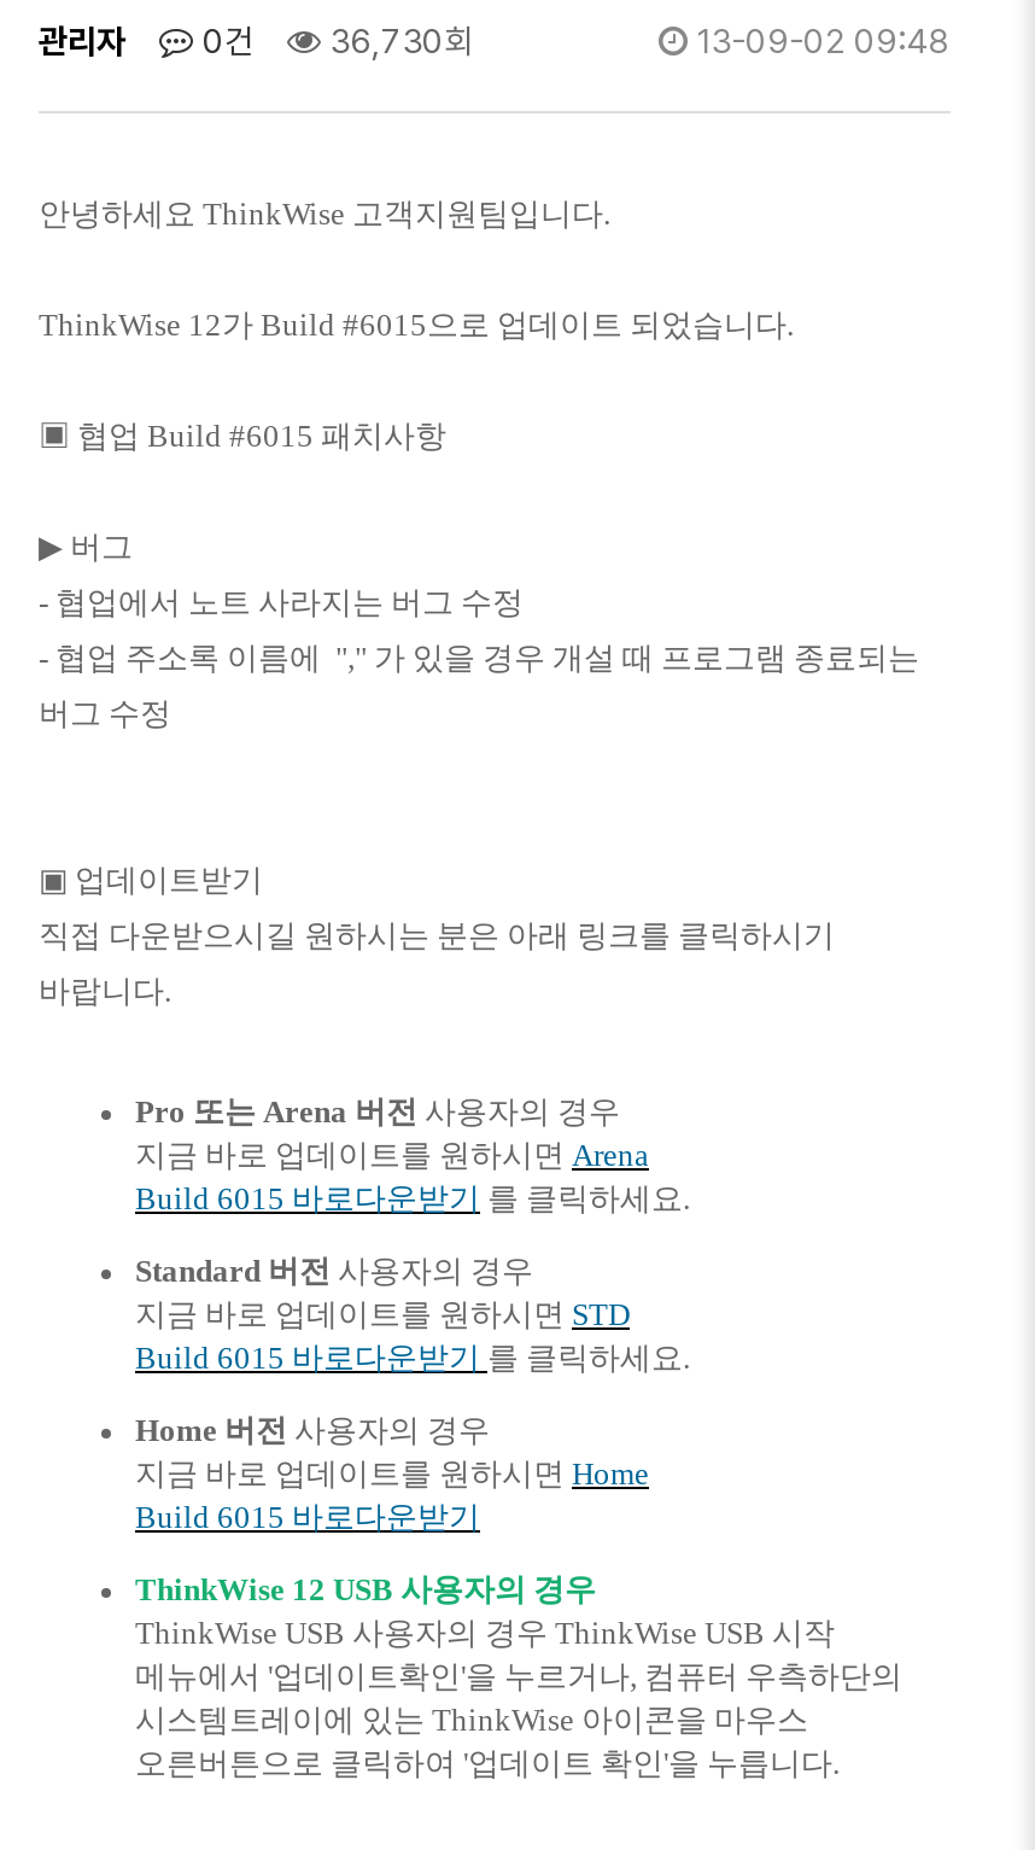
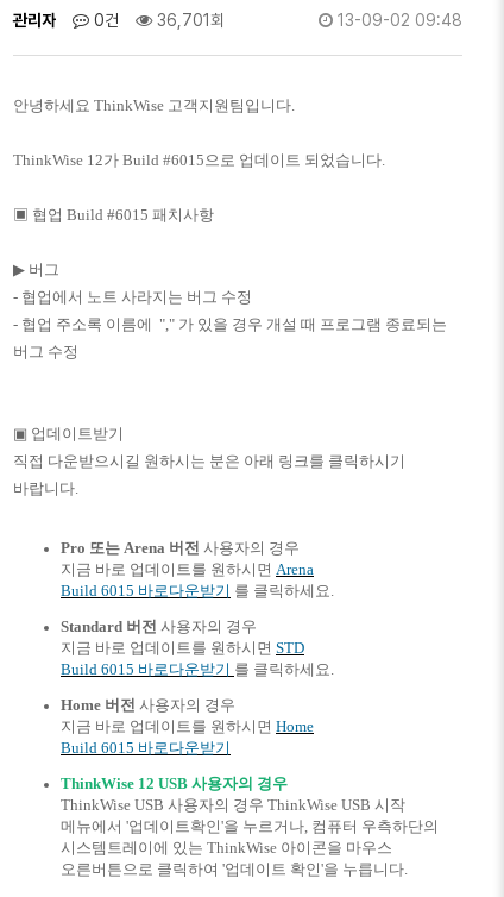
- 관리자 0건 36,730회
+ 관리자 0건 36,701회
